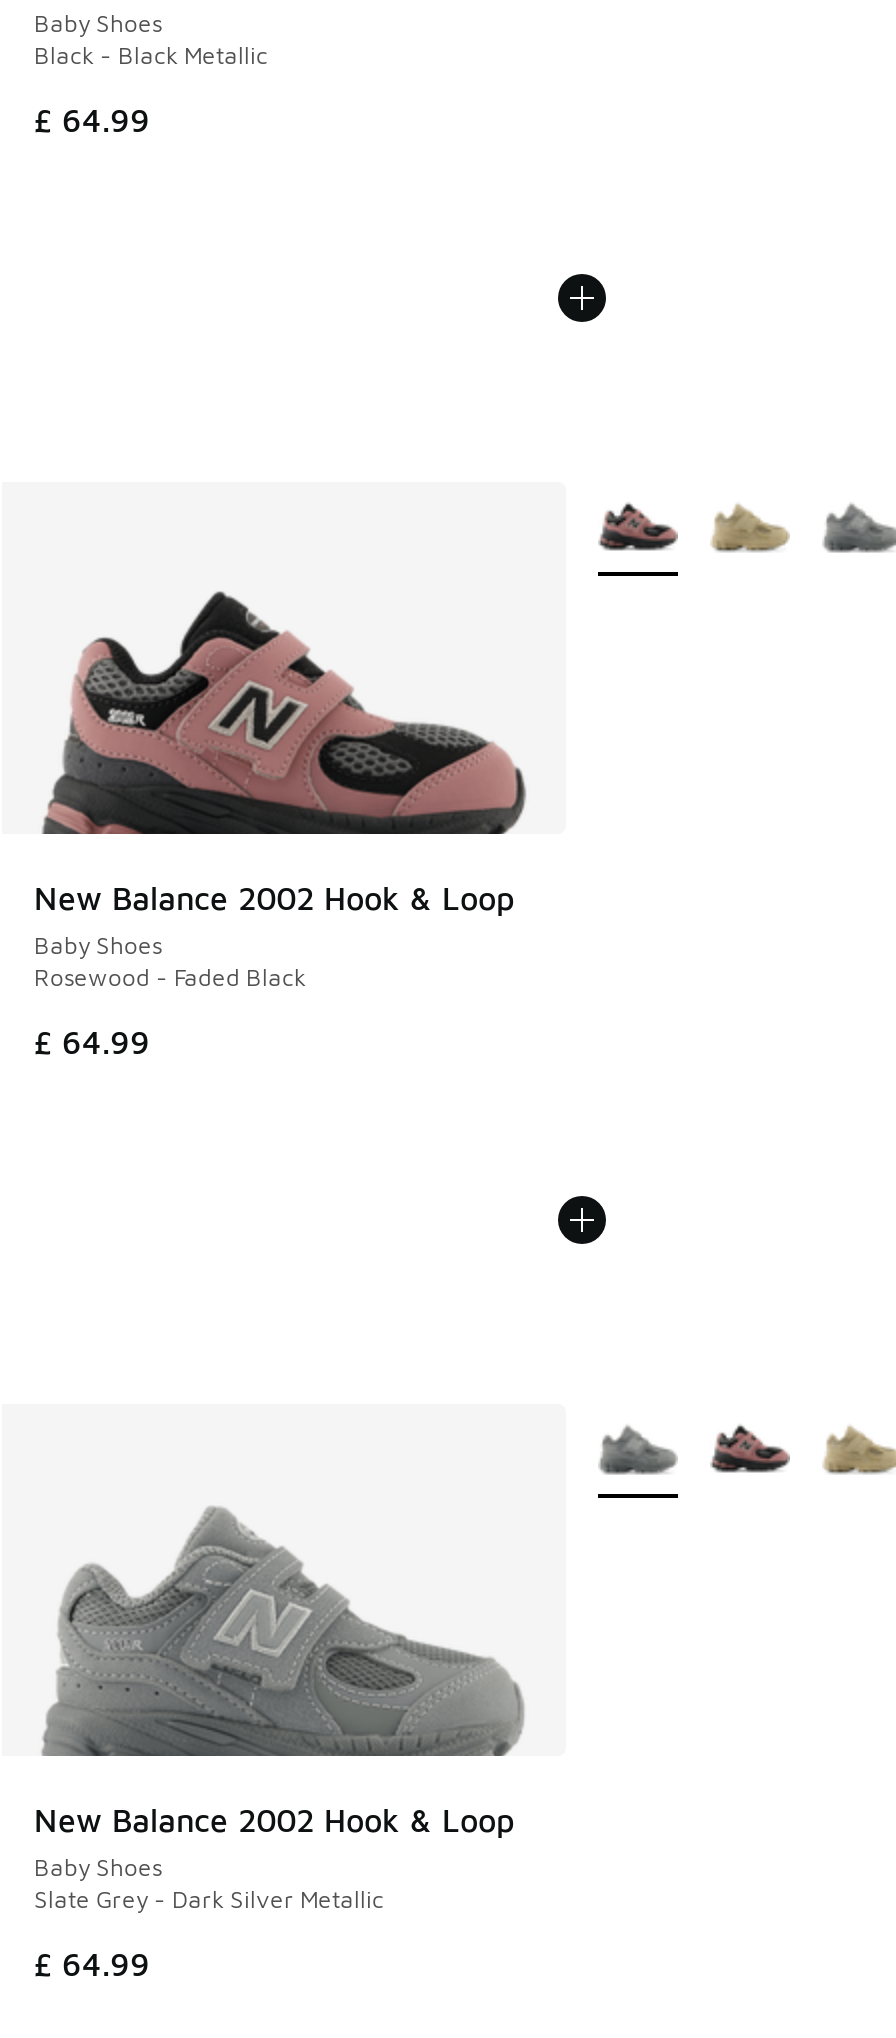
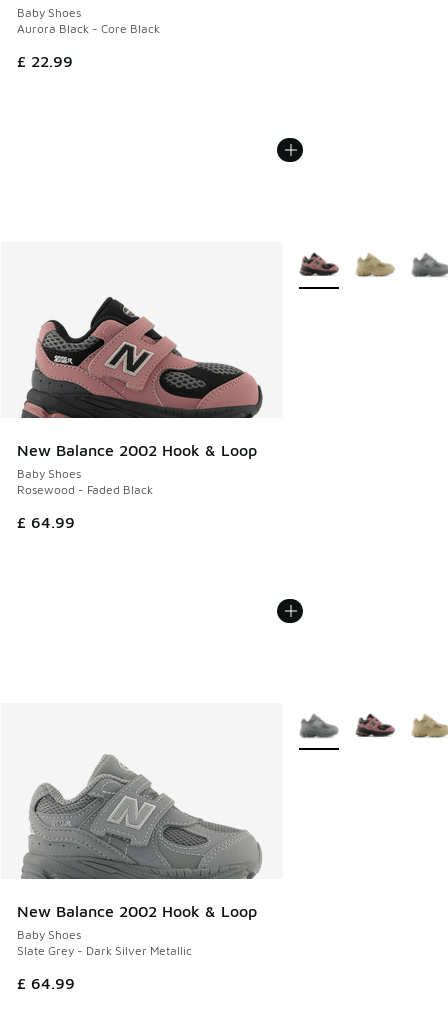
- Black - Black Metallic
+ Aurora Black - Core Black

- £ 64.99
+ £ 22.99
